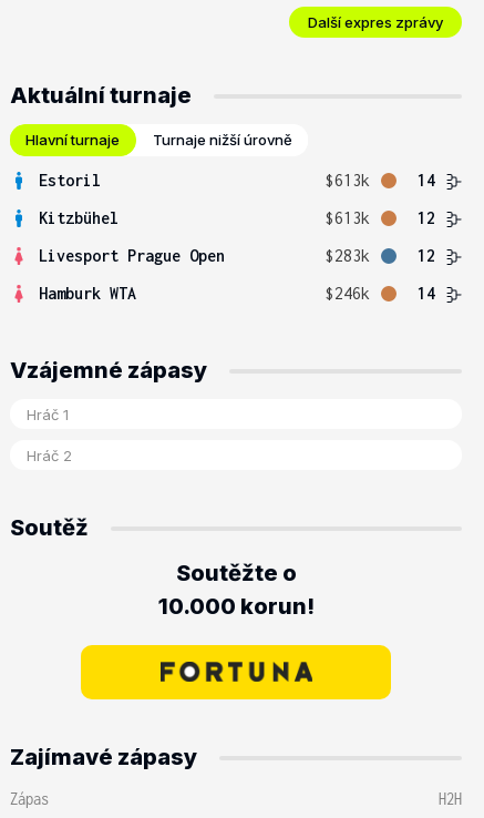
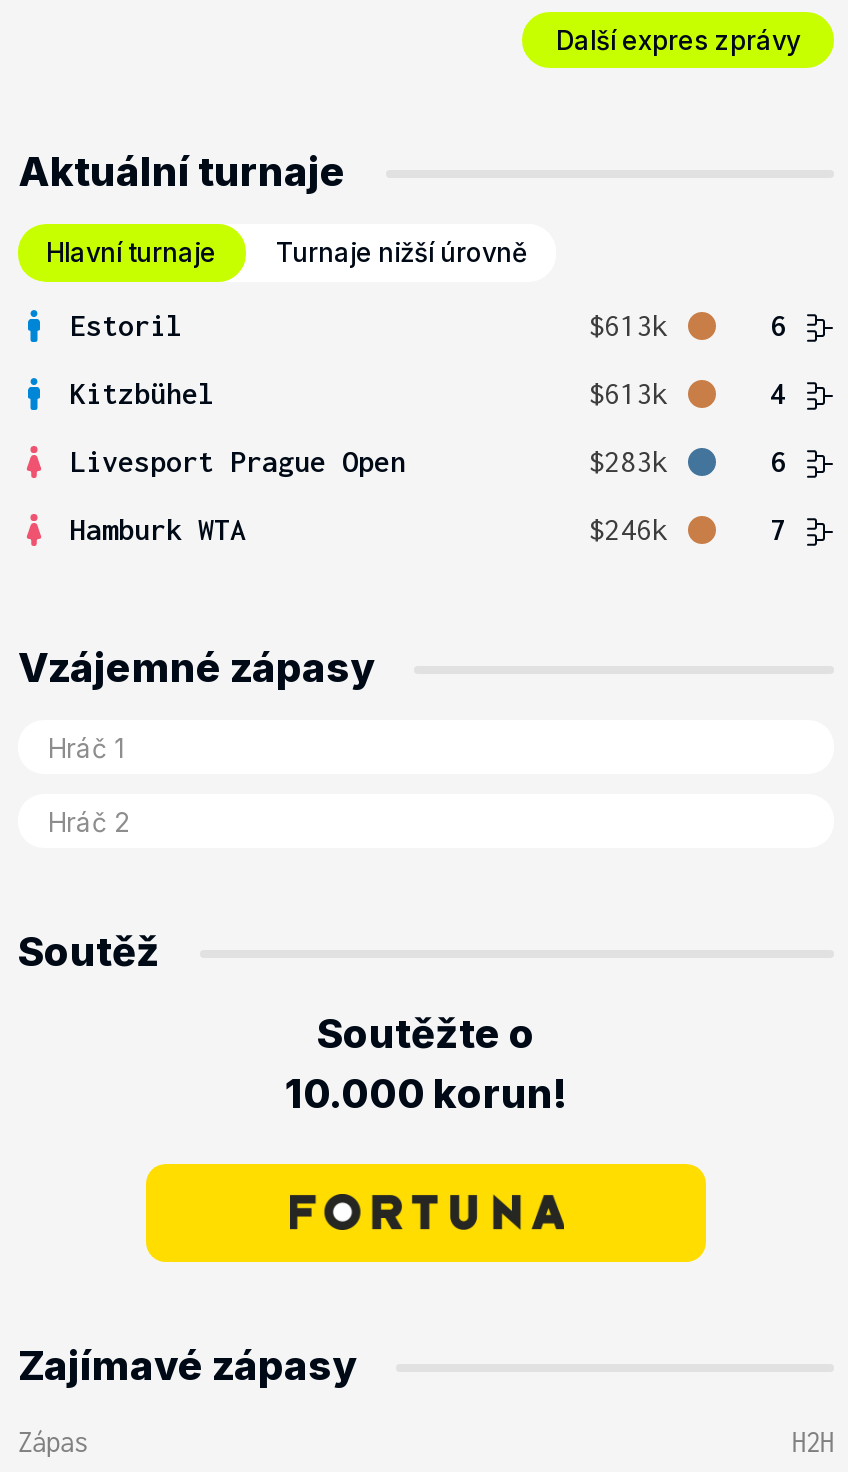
- 14
+ 6

- 12
+ 4

- 12
+ 6

- 14
+ 7
